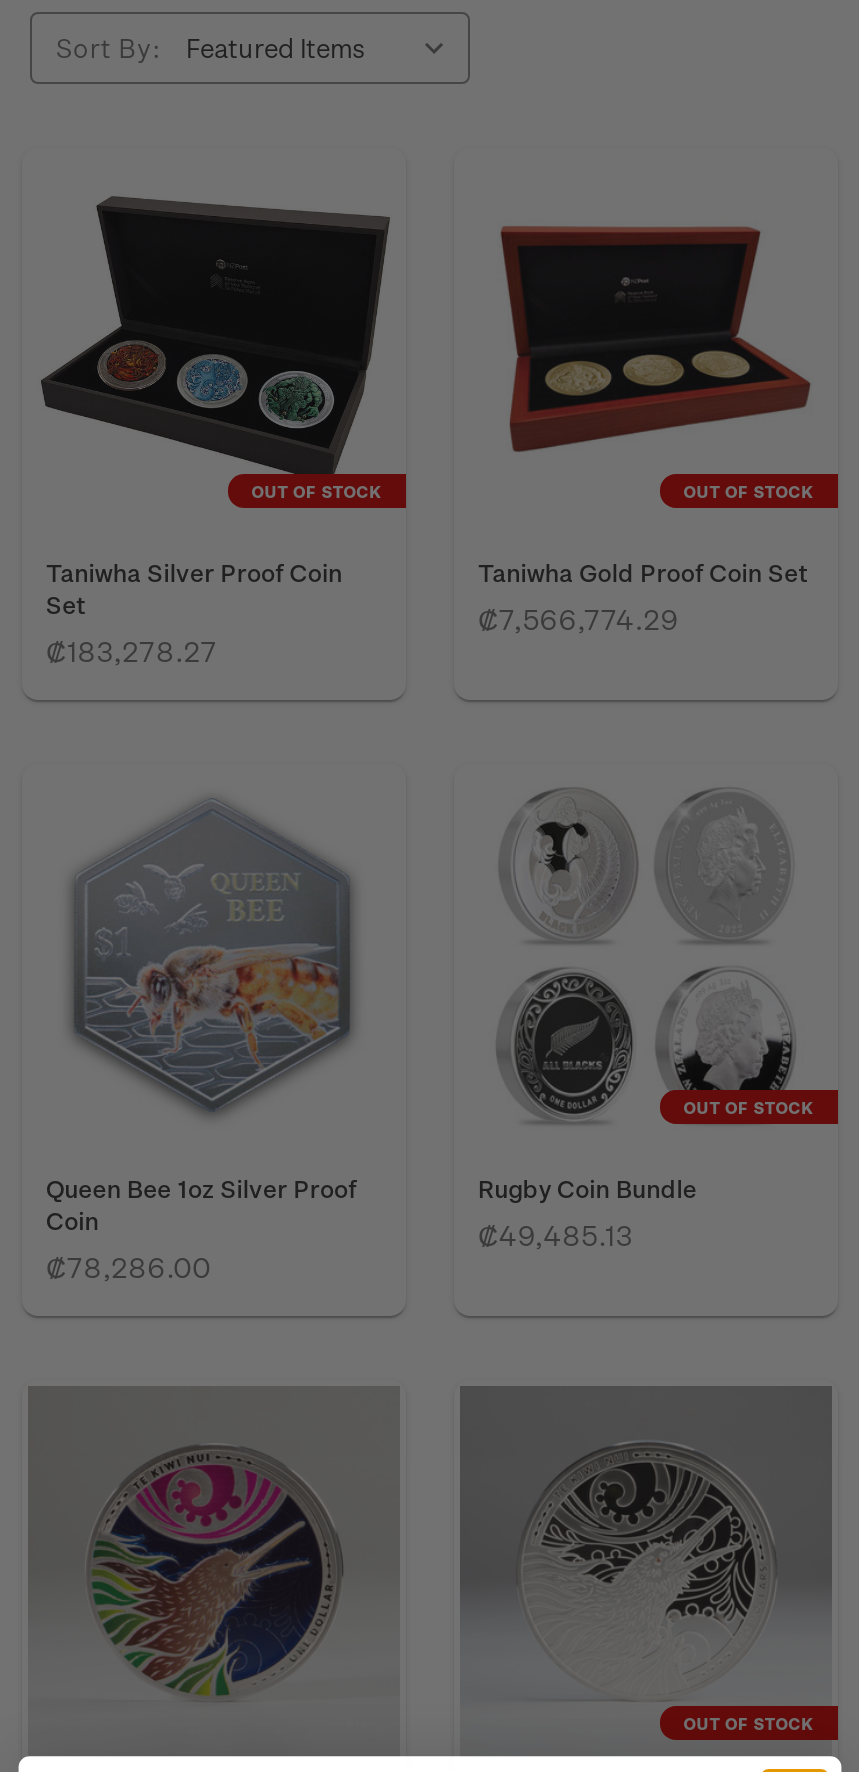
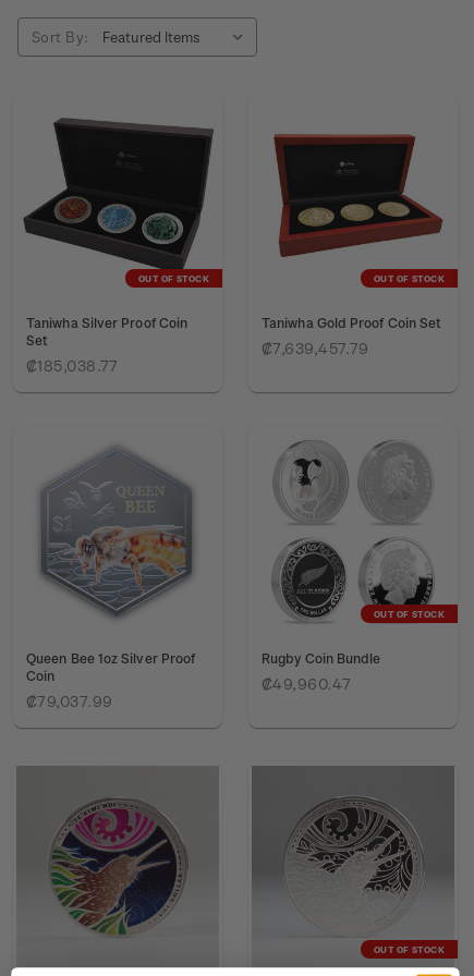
- ₡7,566,774.29
+ ₡7,639,457.79

- ₡183,278.27
+ ₡185,038.77

- ₡49,485.13
+ ₡49,960.47

- ₡78,286.00
+ ₡79,037.99
